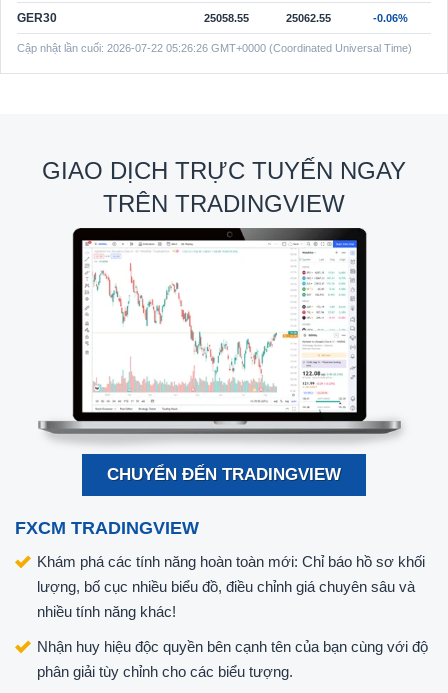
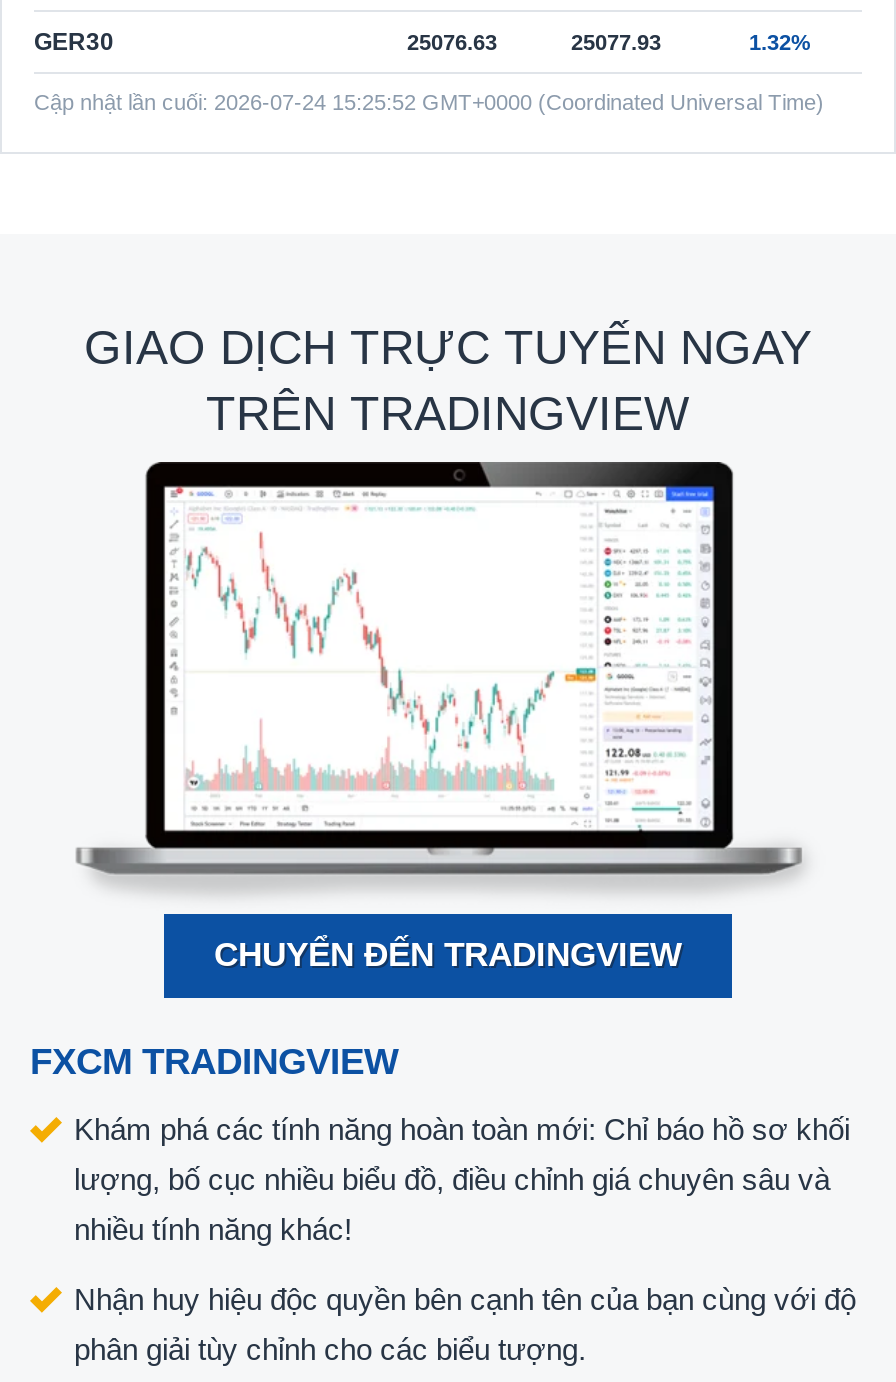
- 25058.55
+ 25076.63

- 25062.55
+ 25077.93

- -0.06%
+ 1.32%

- Cập nhật lần cuối: 2026-07-22 05:26:26 GMT+0000 (Coordinated Universal Time)
+ Cập nhật lần cuối: 2026-07-24 15:25:52 GMT+0000 (Coordinated Universal Time)
